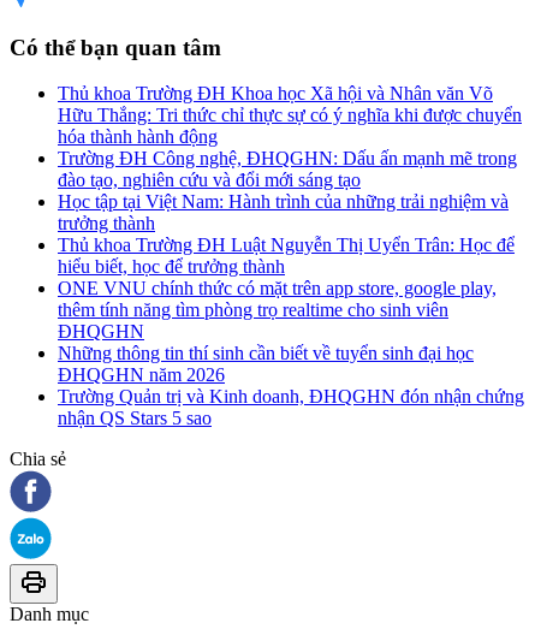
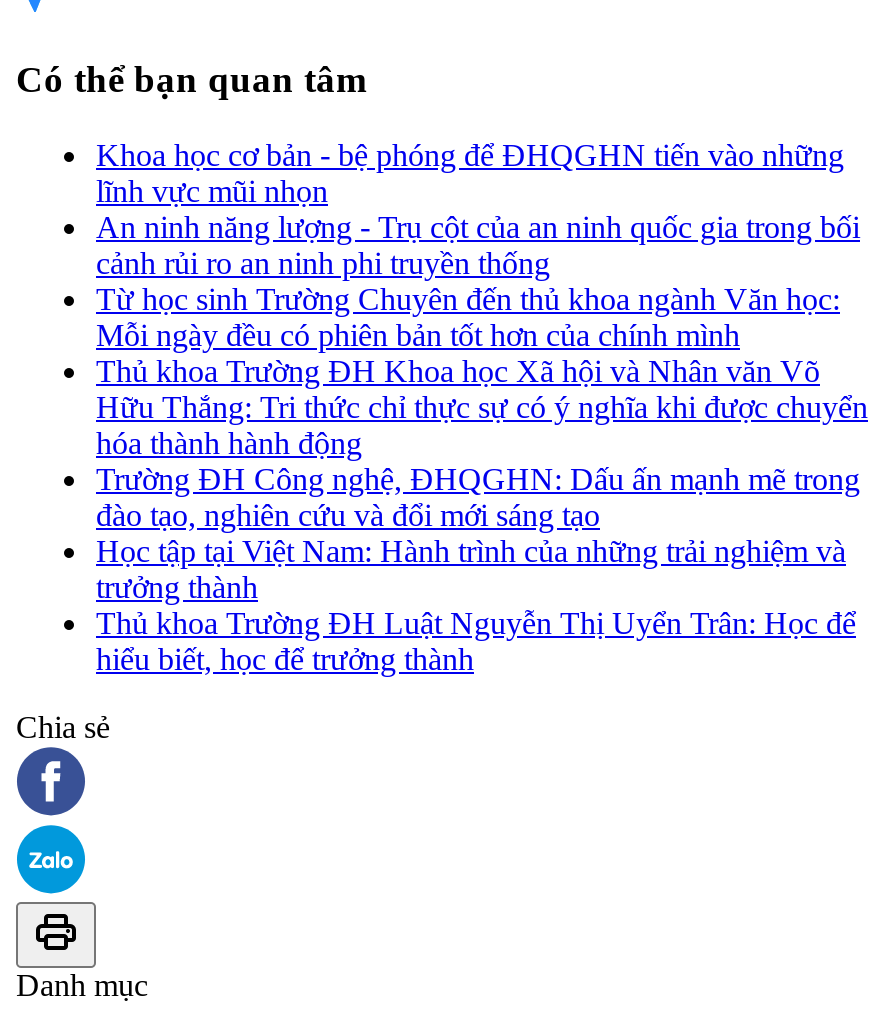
+ Khoa học cơ bản - bệ phóng để ĐHQGHN tiến vào những
+ lĩnh vực mũi nhọn
+ An ninh năng lượng - Trụ cột của an ninh quốc gia trong bối
+ cảnh rủi ro an ninh phi truyền thống
+ Từ học sinh Trường Chuyên đến thủ khoa ngành Văn học:
+ Mỗi ngày đều có phiên bản tốt hơn của chính mình

moved down: Thủ khoa Trường ĐH Khoa học Xã hội và Nhân văn Võ | Hữu Thắng: Tri thức chỉ thực sự có ý nghĩa khi được chuyển | hóa thành hành động | ... | Thủ khoa Trường ĐH Luật Nguyễn Thị Uyển Trân: Học để | hiểu biết, học để trưởng thành

- ONE VNU chính thức có mặt trên app store, google play,
- thêm tính năng tìm phòng trọ realtime cho sinh viên
- ĐHQGHN
- Những thông tin thí sinh cần biết về tuyển sinh đại học
- ĐHQGHN năm 2026
- Trường Quản trị và Kinh doanh, ĐHQGHN đón nhận chứng
- nhận QS Stars 5 sao
